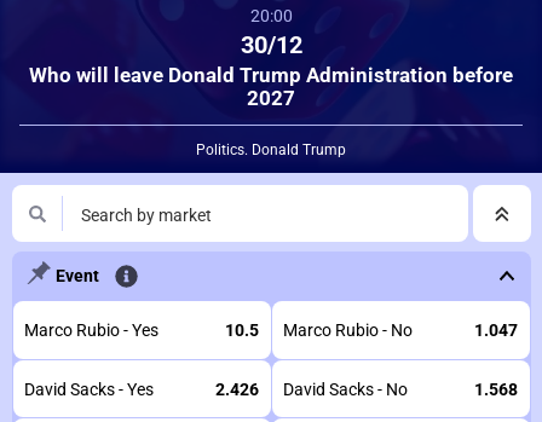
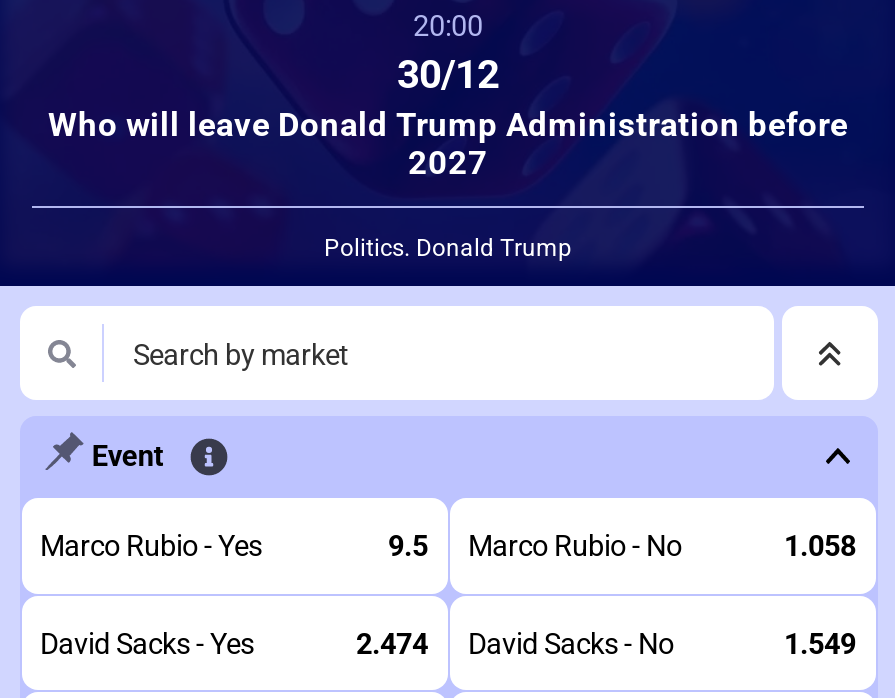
- 10.5 Marco Rubio - No
+ 9.5 Marco Rubio - No

- 1.047
+ 1.058

- 2.426 David Sacks - No
+ 2.474 David Sacks - No

- 1.568
+ 1.549
